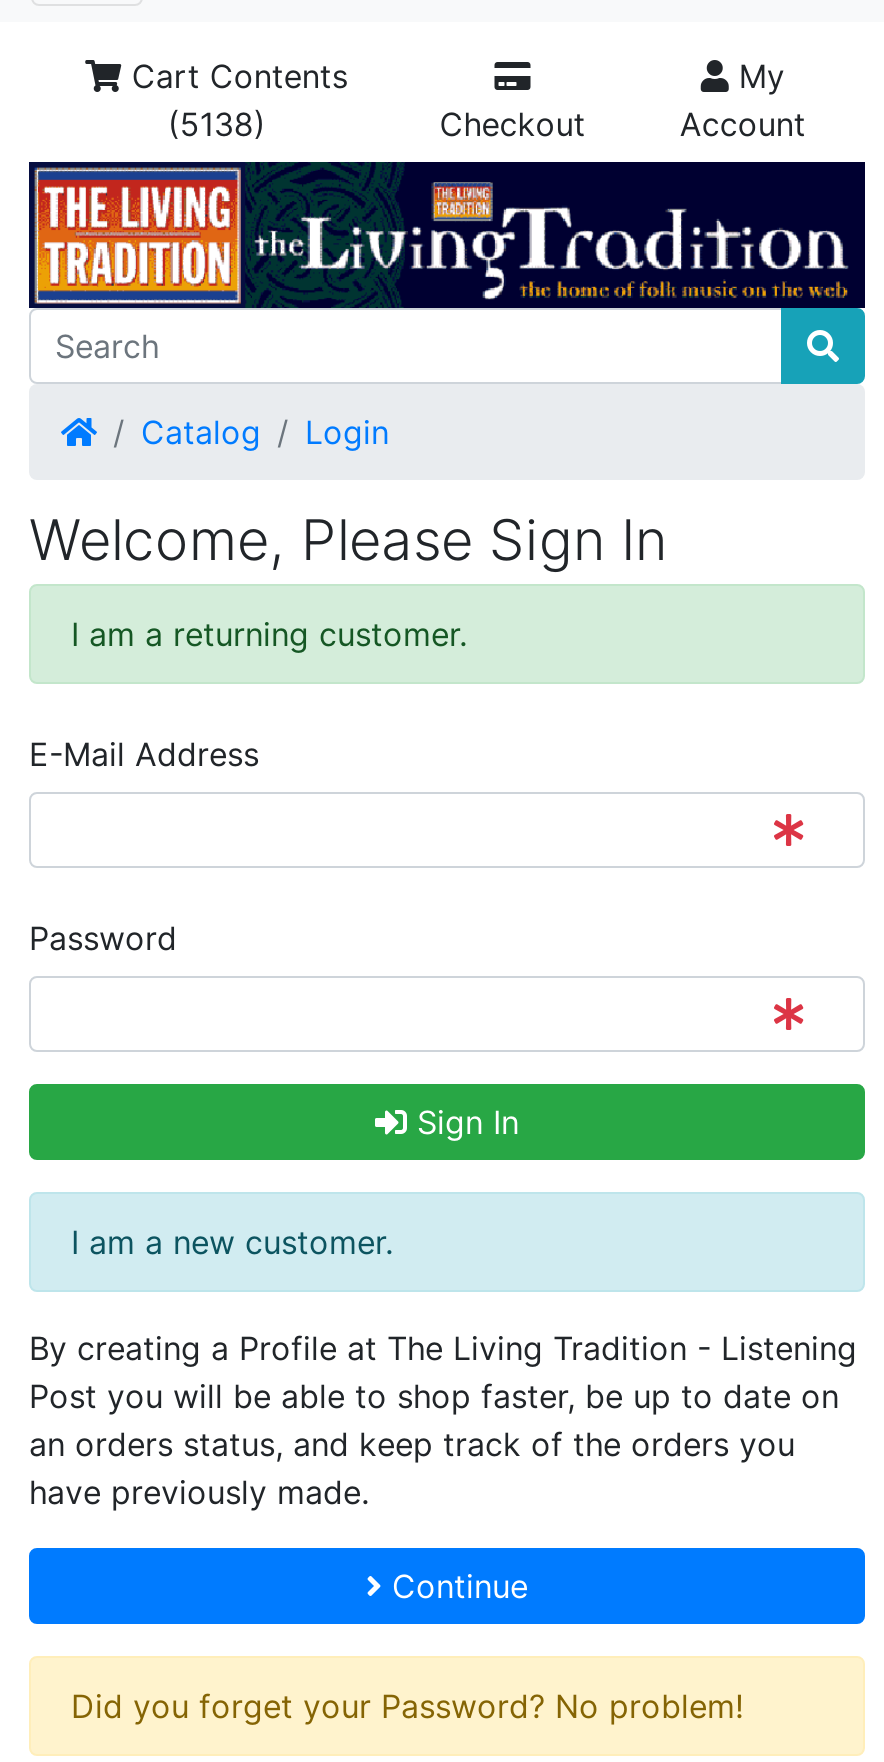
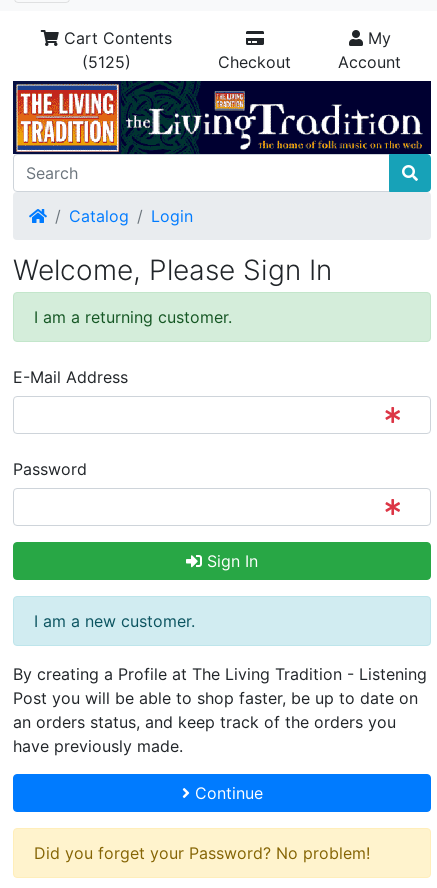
- (5138)
+ (5125)
